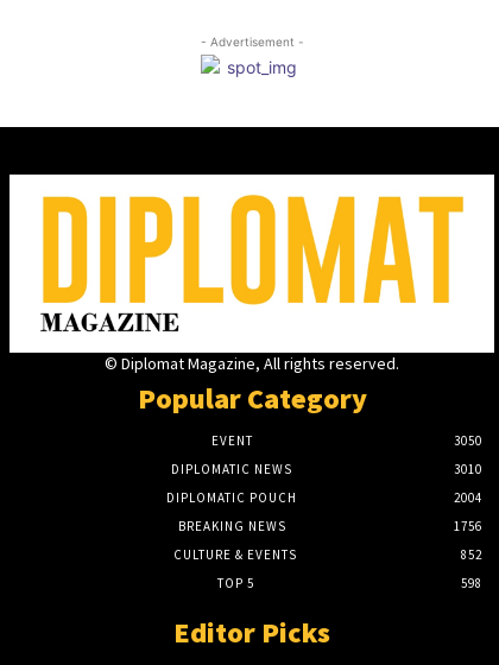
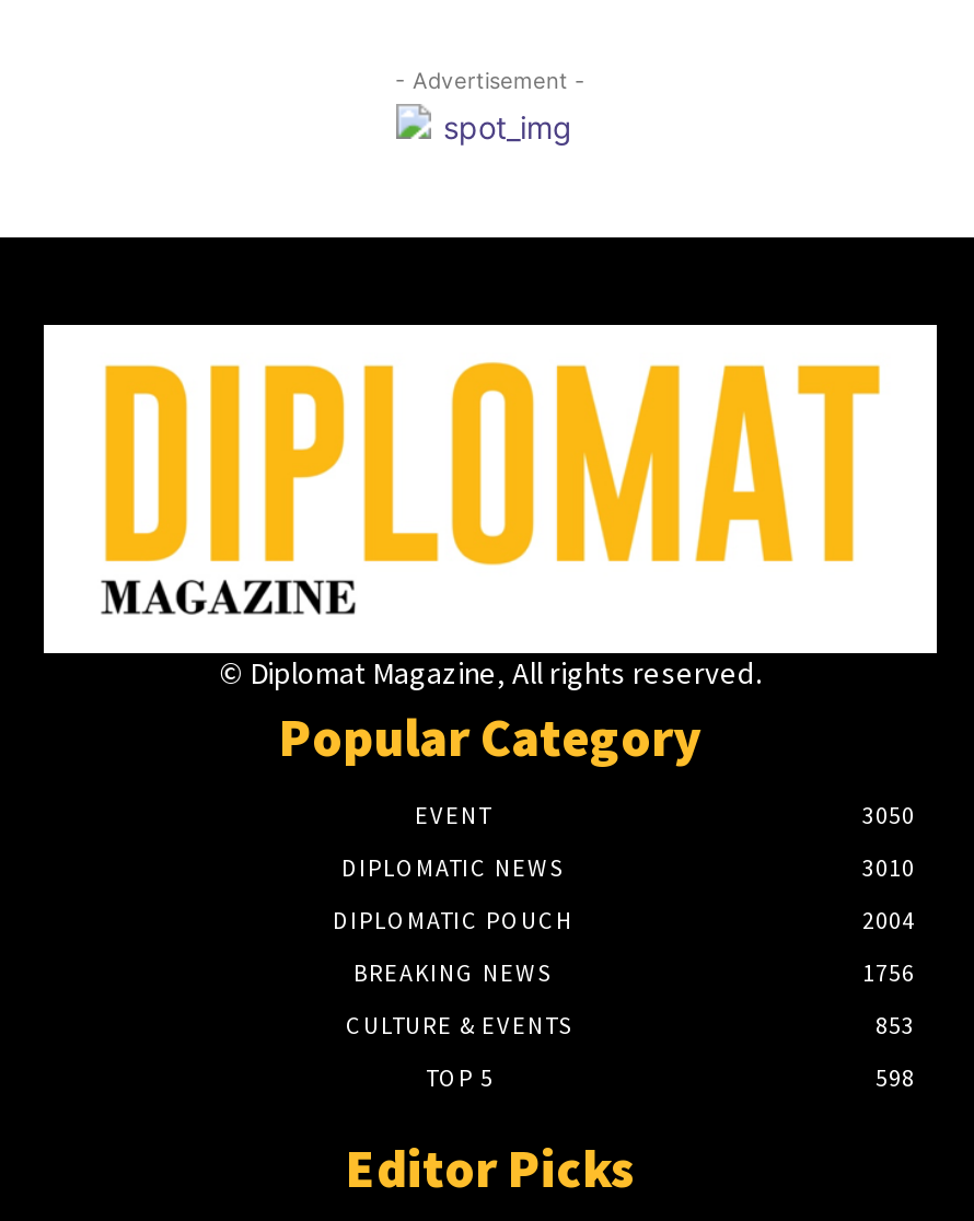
- 852
+ 853
